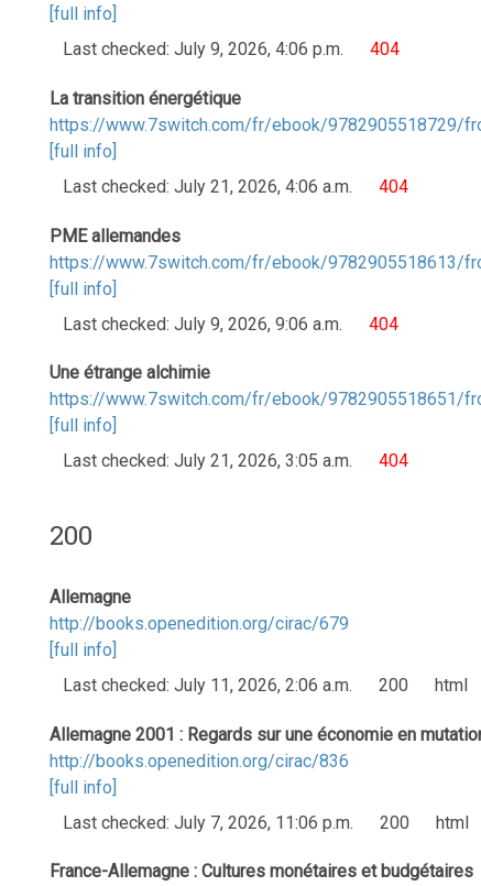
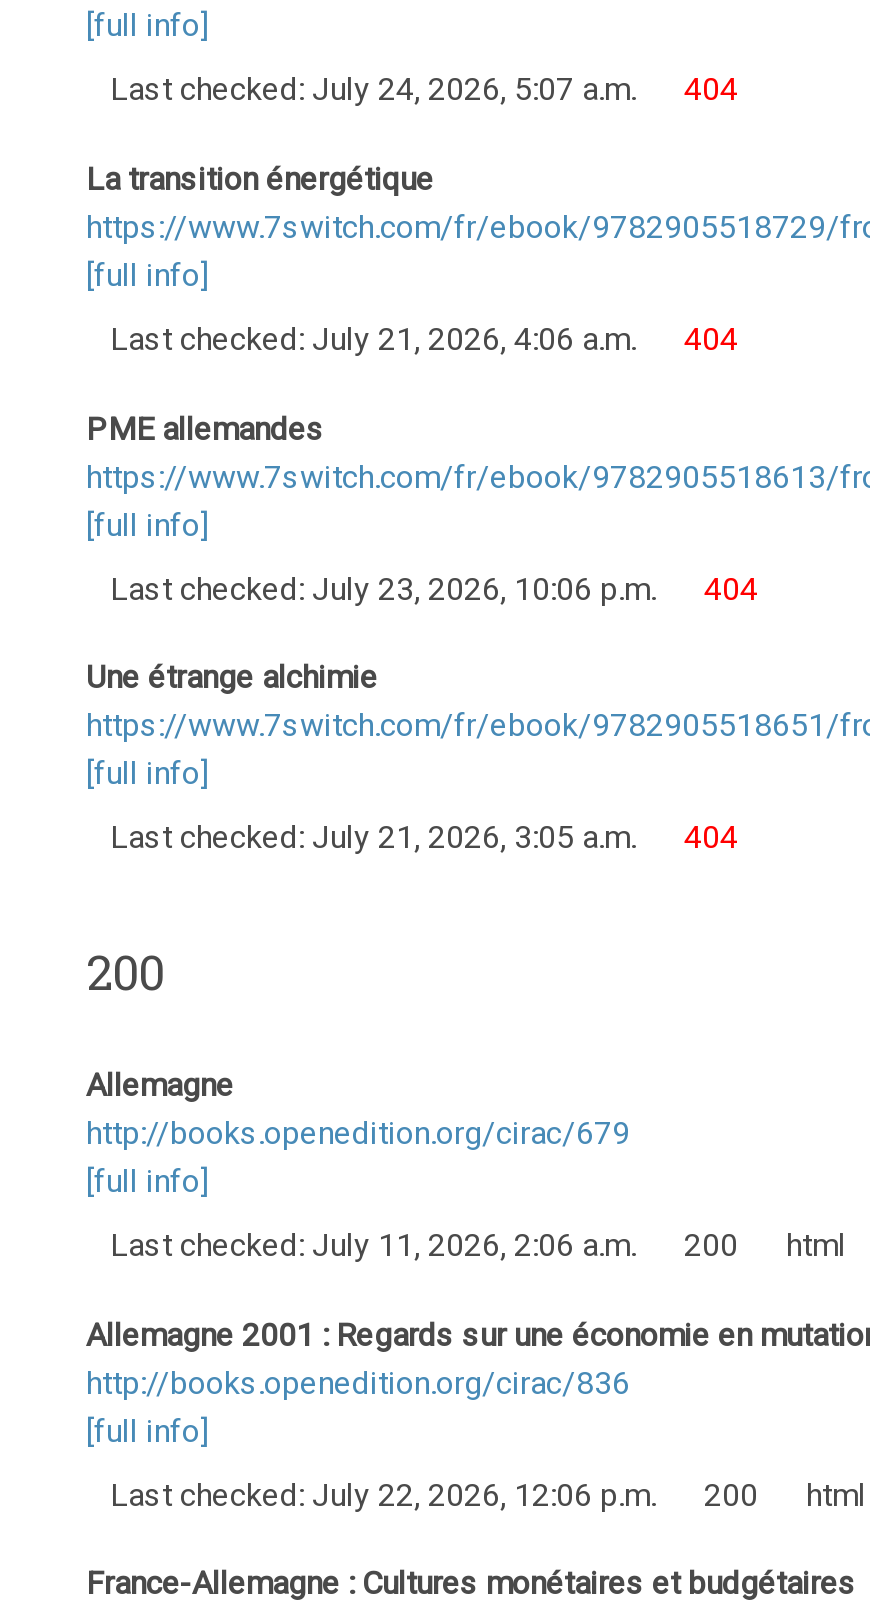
- Last checked: July 9, 2026, 4:06 p.m.
+ Last checked: July 24, 2026, 5:07 a.m.

- Last checked: July 9, 2026, 9:06 a.m.
+ Last checked: July 23, 2026, 10:06 p.m.

- Last checked: July 7, 2026, 11:06 p.m.
+ Last checked: July 22, 2026, 12:06 p.m.
